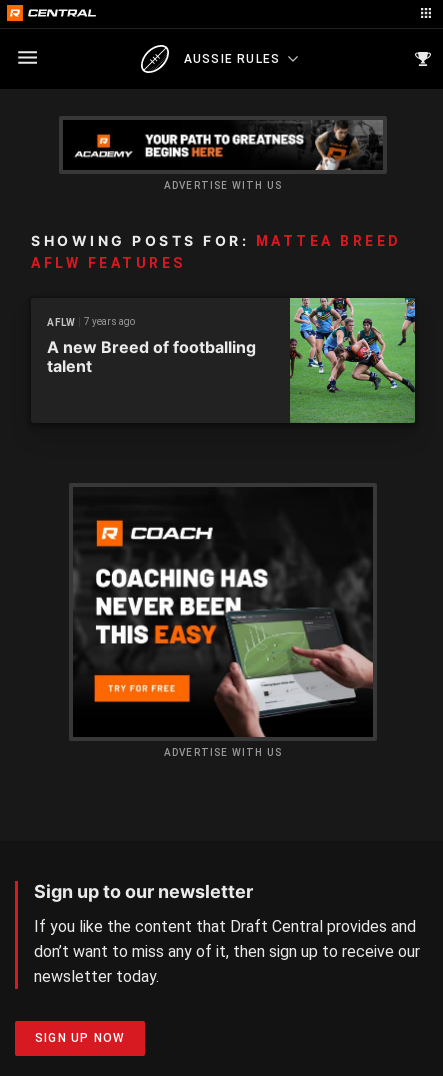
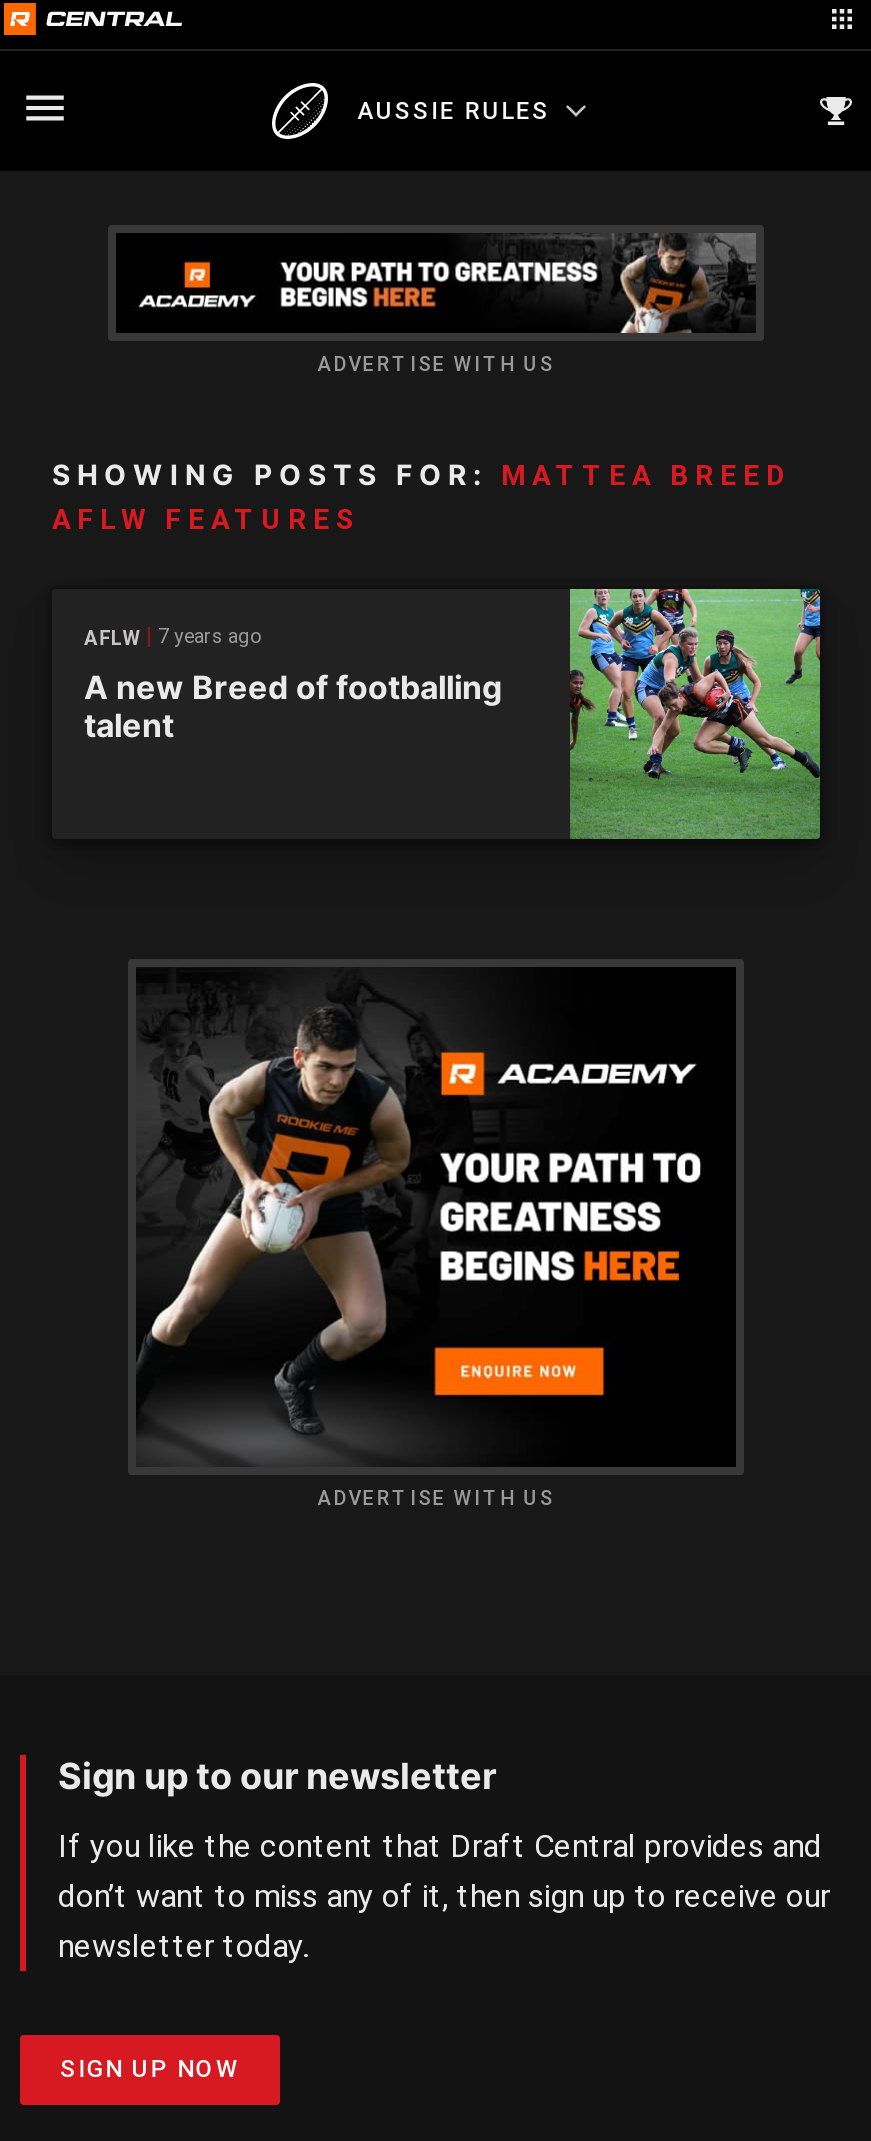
- [image]
+ [image]
